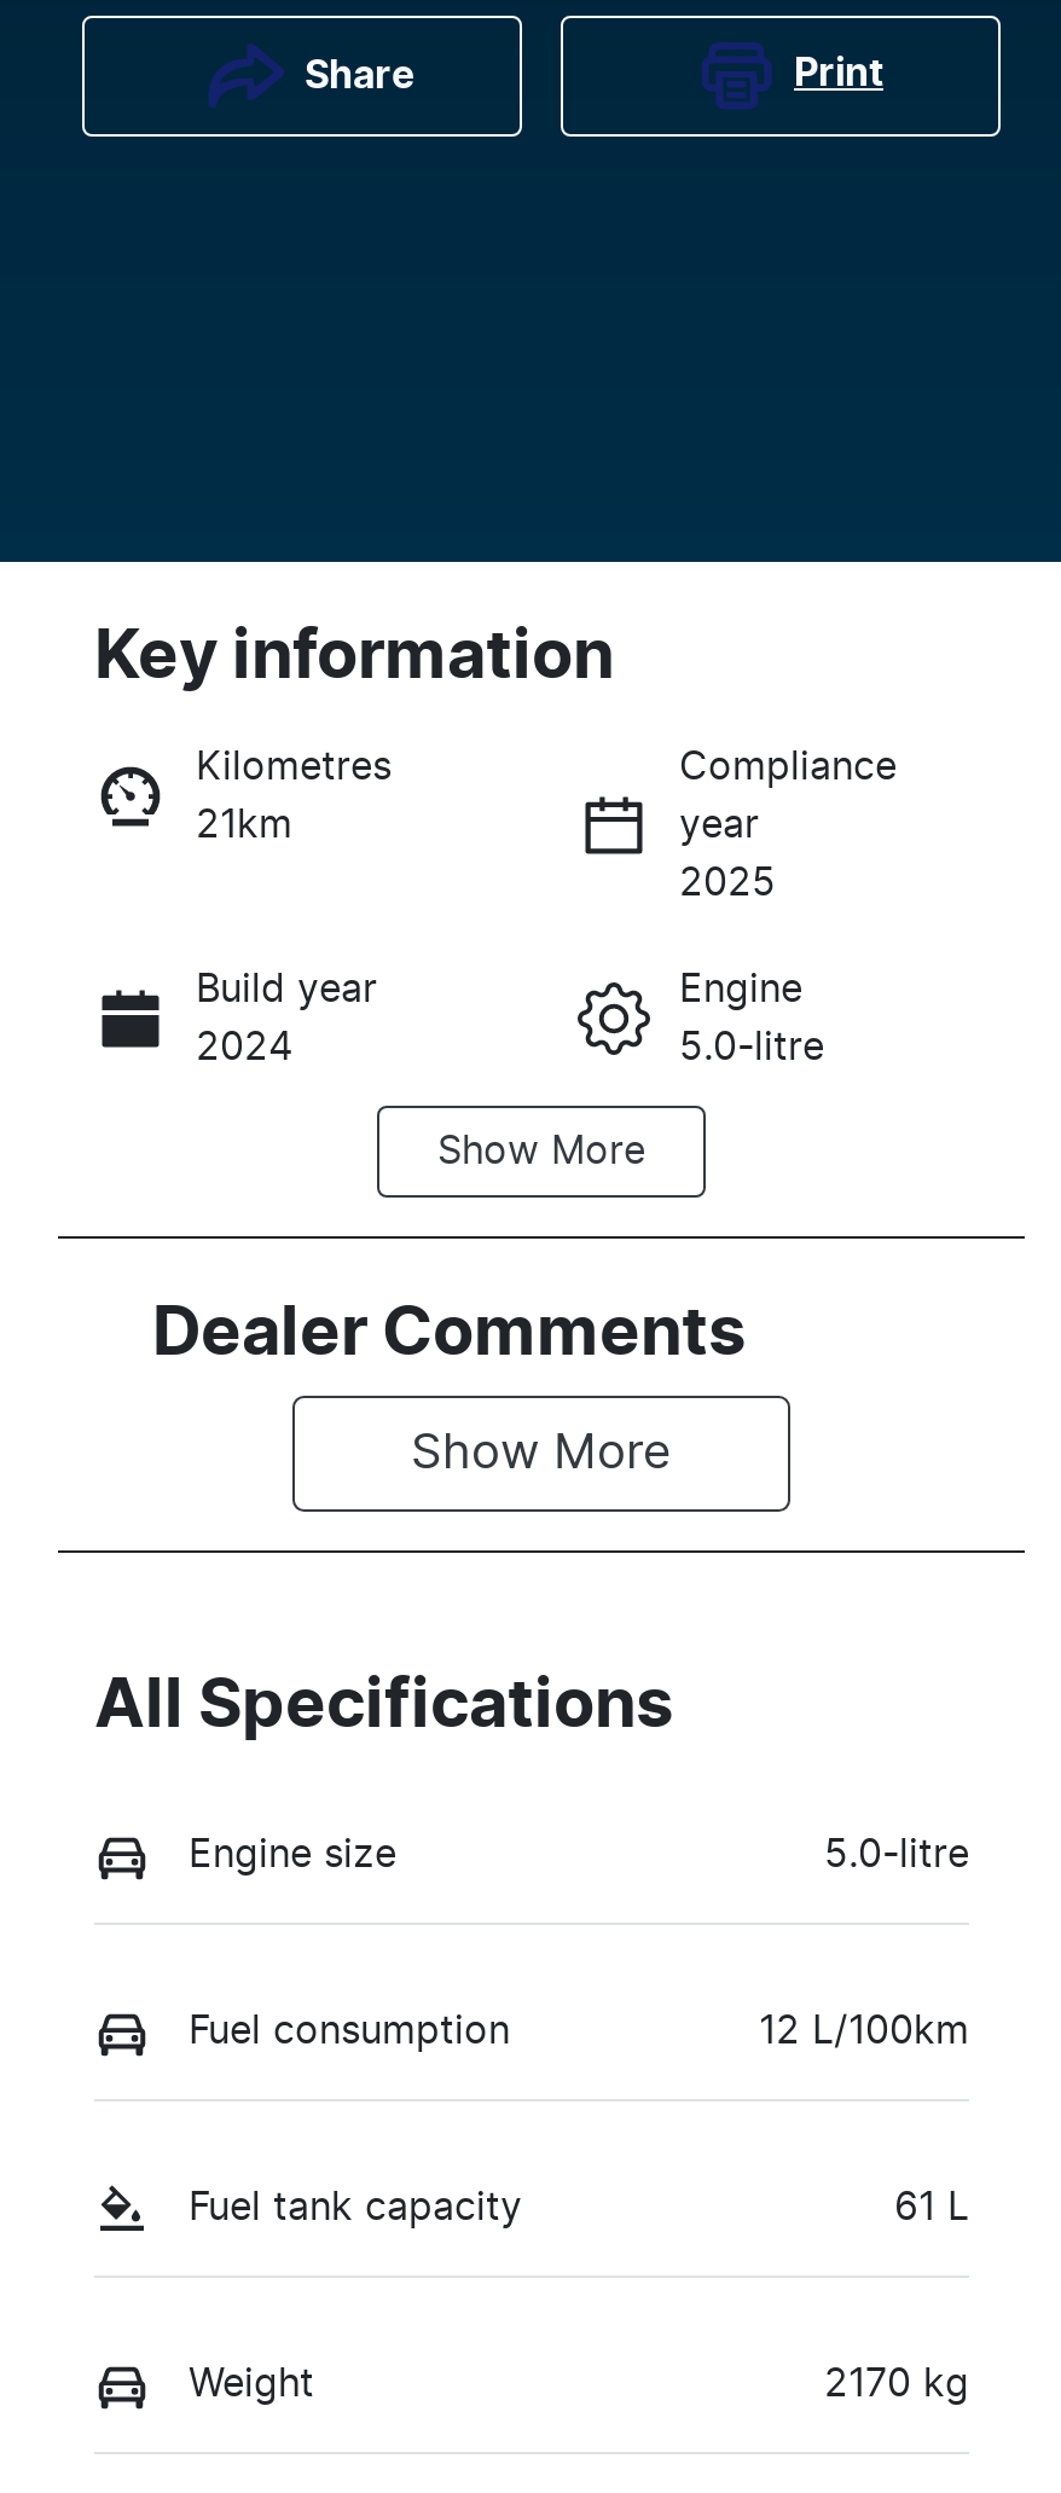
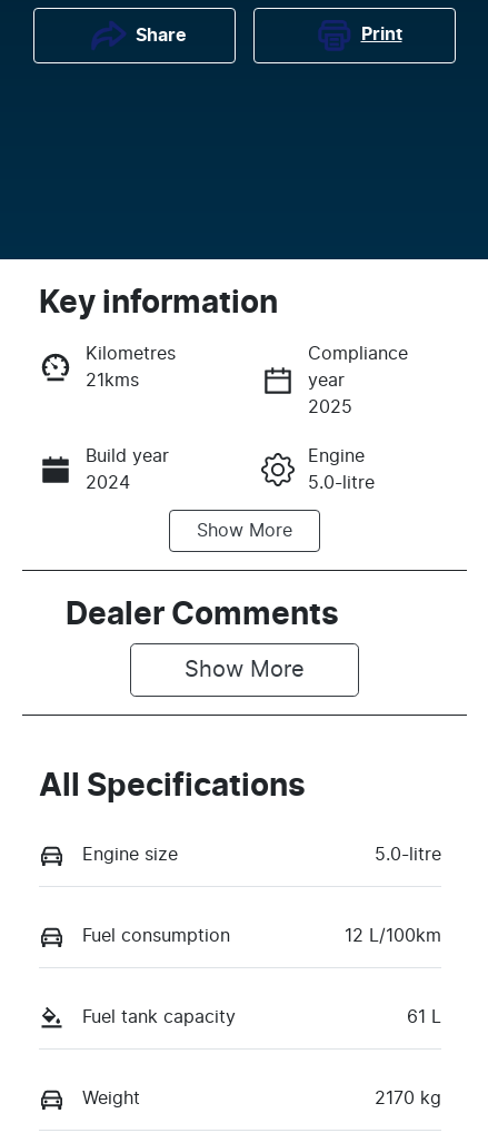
- 21km
+ 21kms
